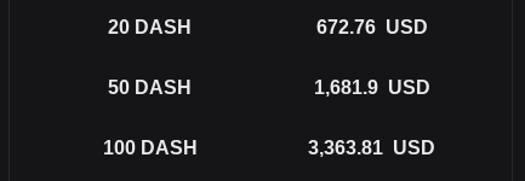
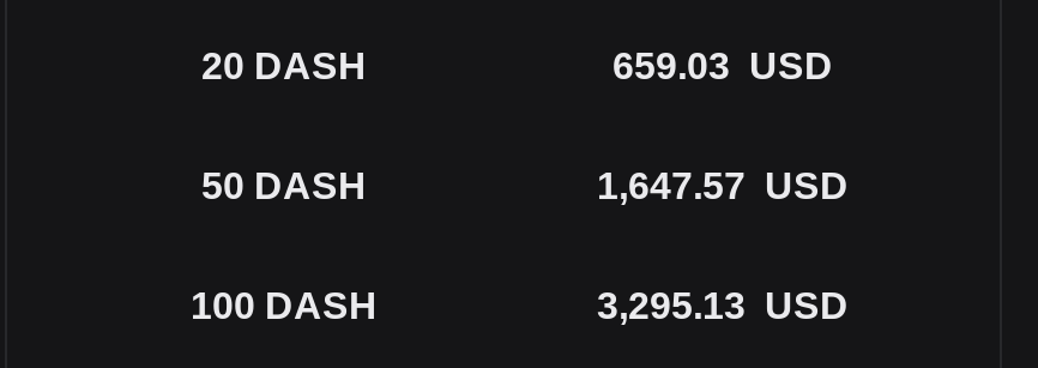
- 672.76 USD
+ 659.03 USD

- 1,681.9 USD
+ 1,647.57 USD

- 3,363.81 USD
+ 3,295.13 USD
